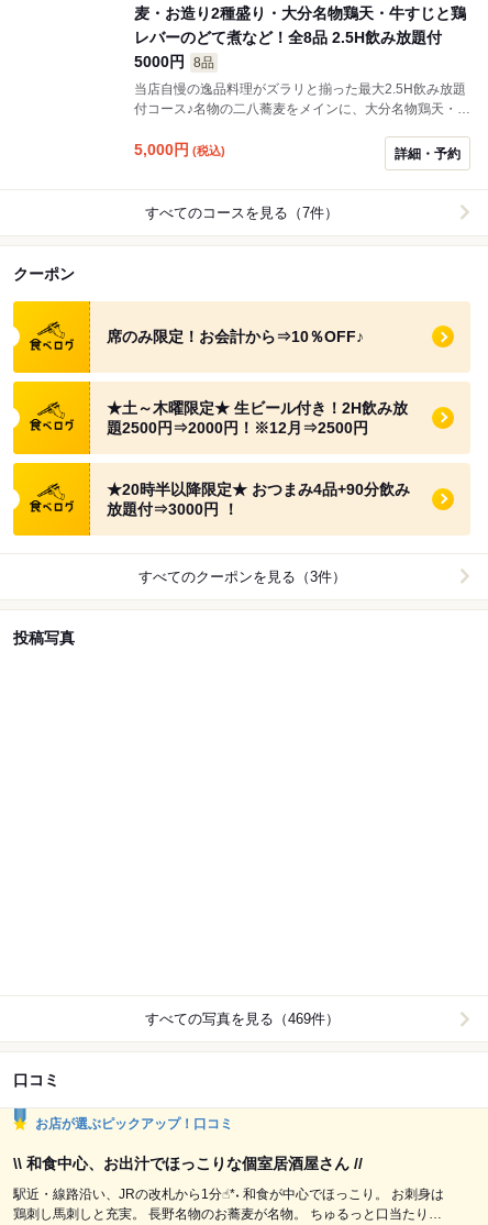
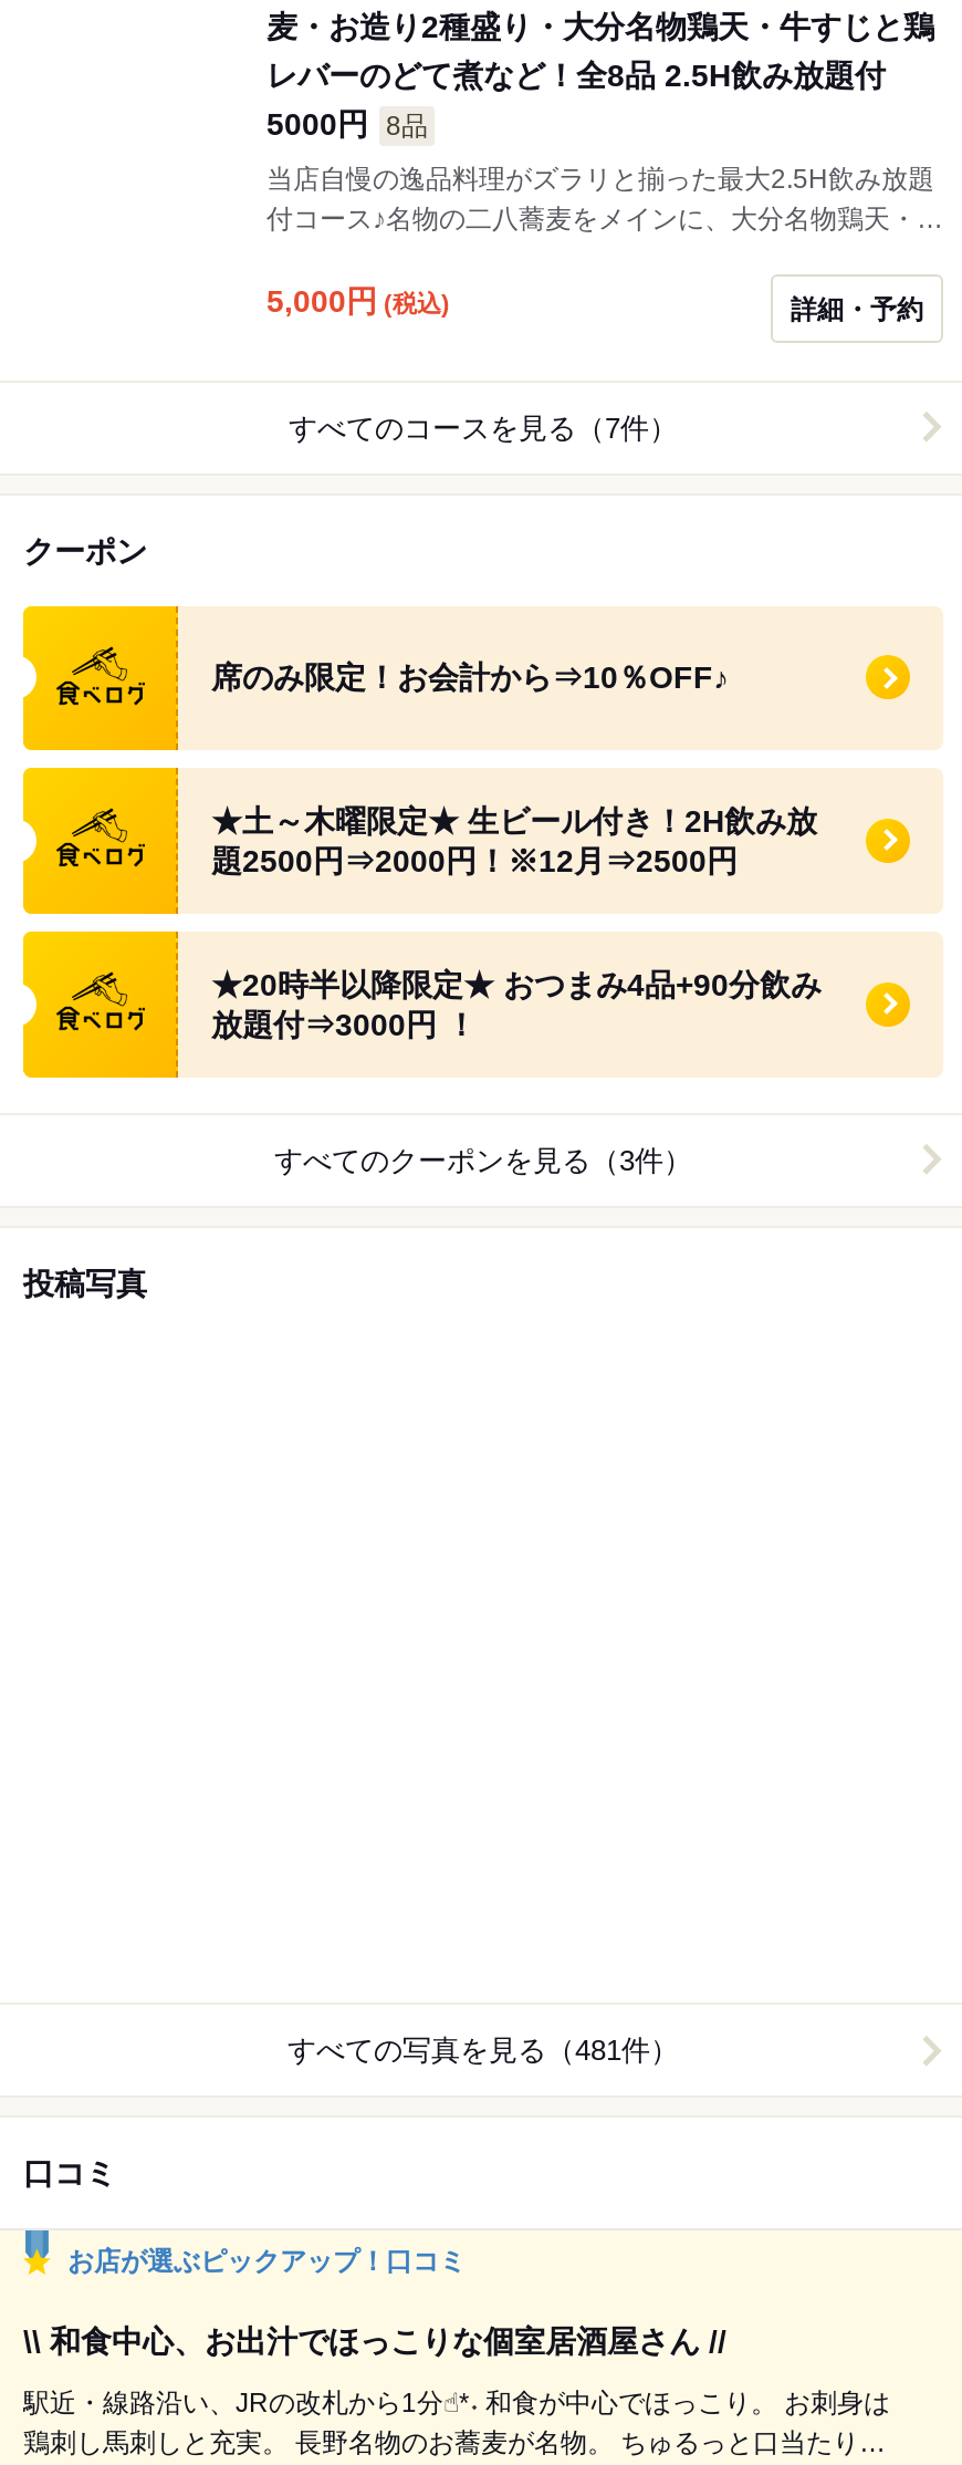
- すべての写真を見る（469件）
+ すべての写真を見る（481件）
